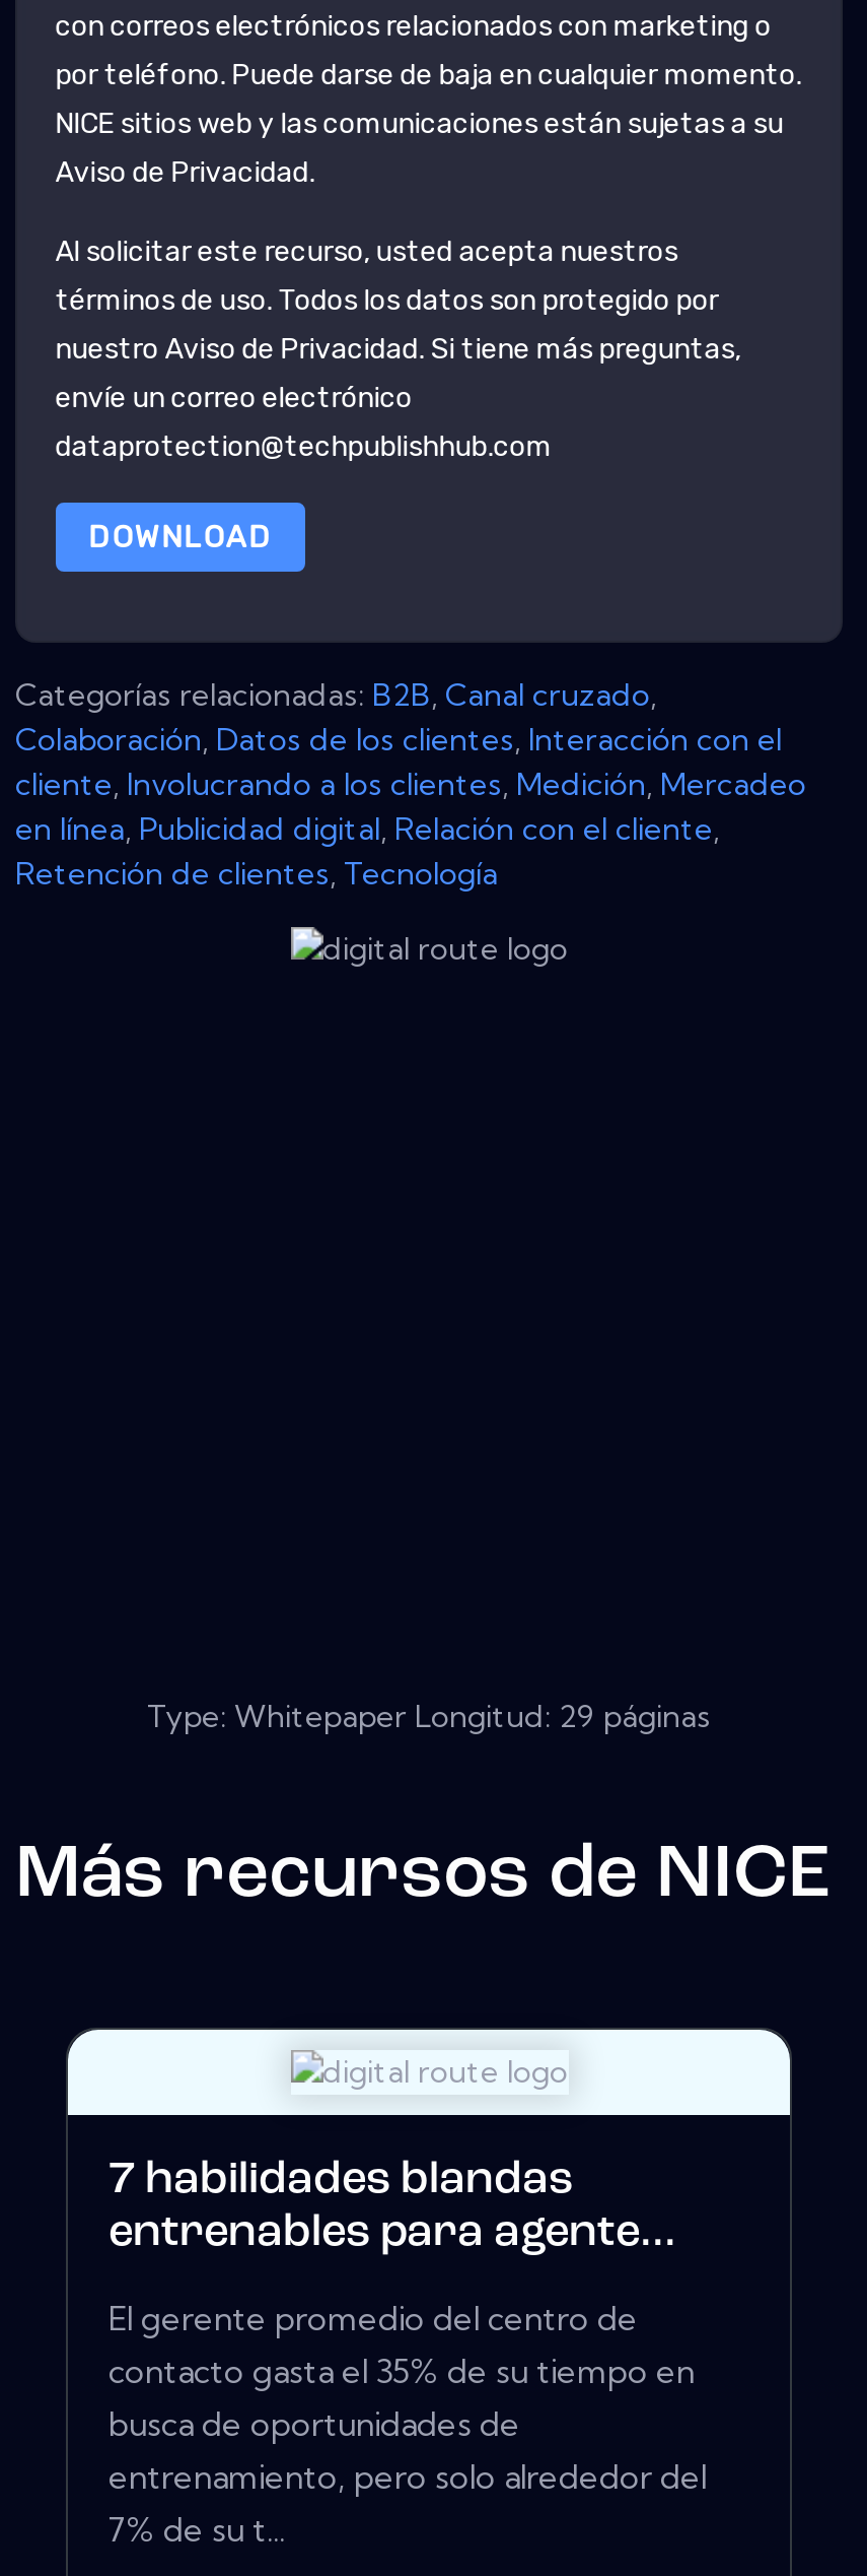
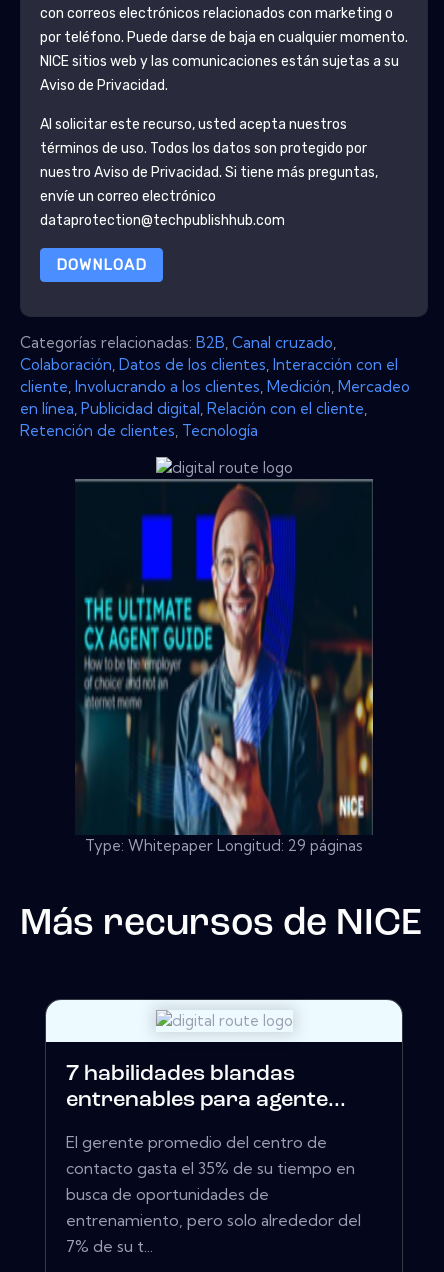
+ [image]
